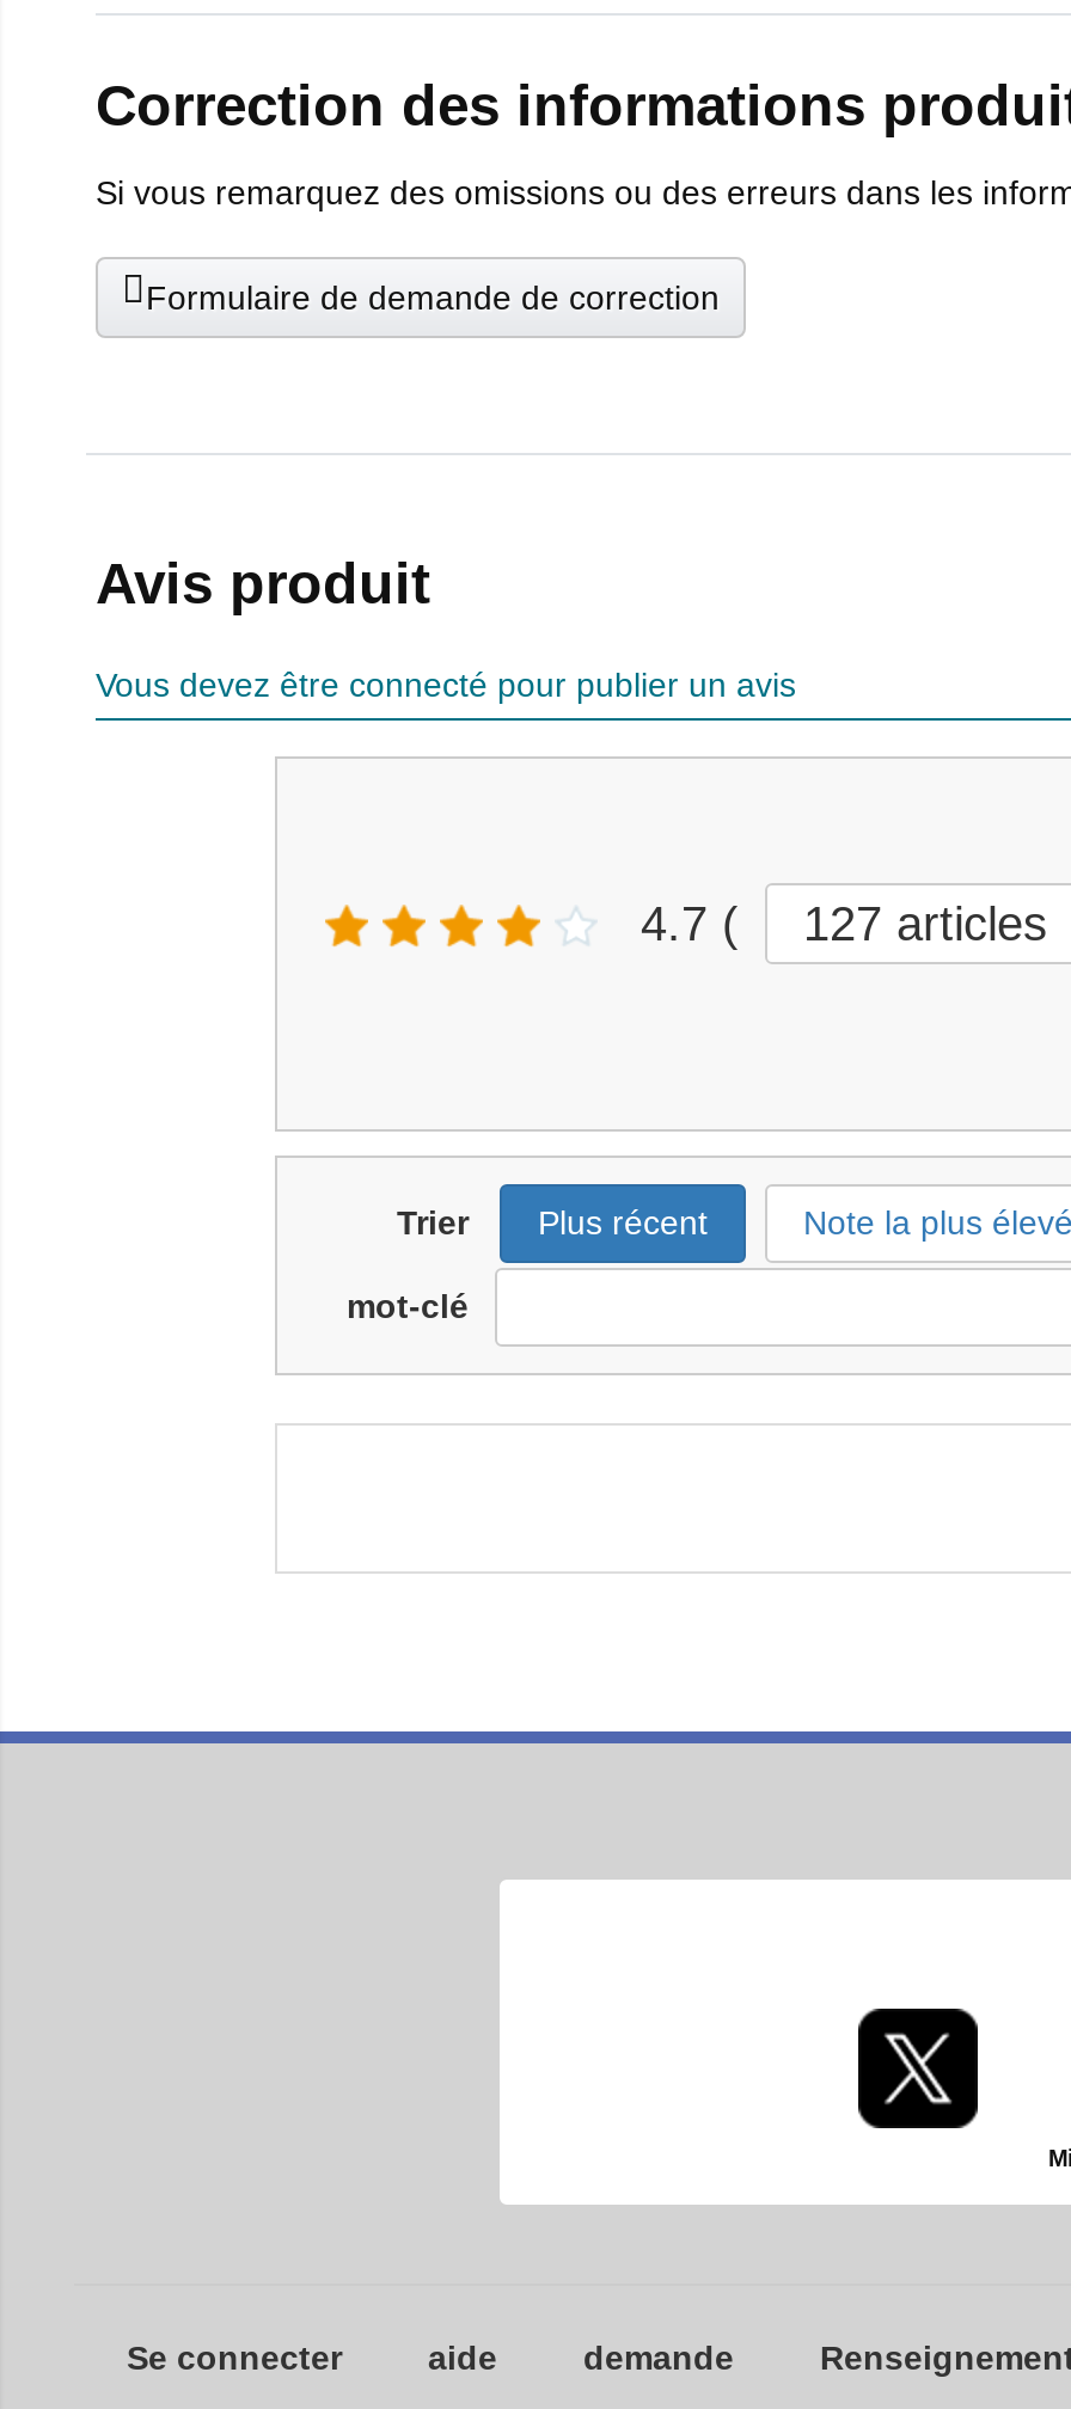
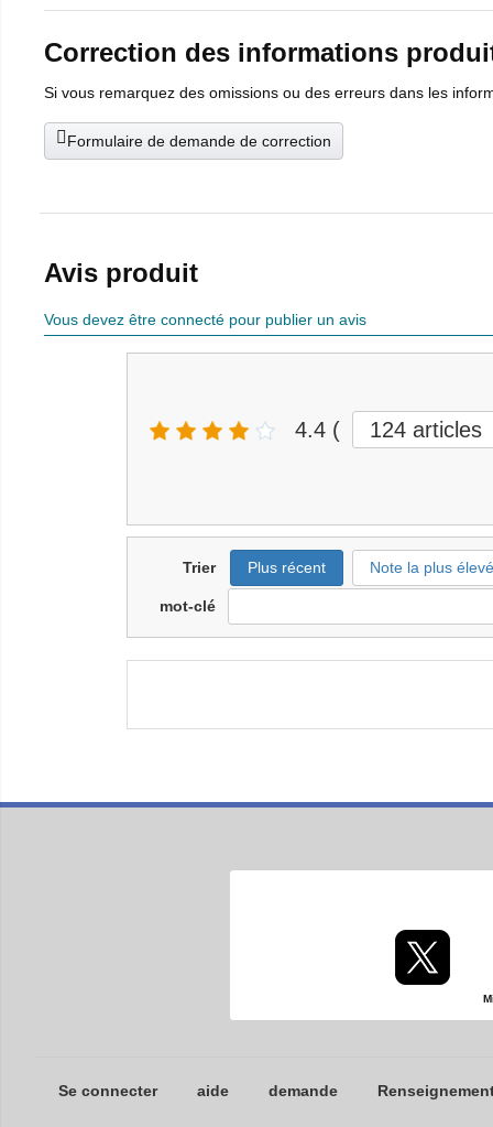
- 4.7 (
+ 4.4 (

- 127 articles
+ 124 articles
